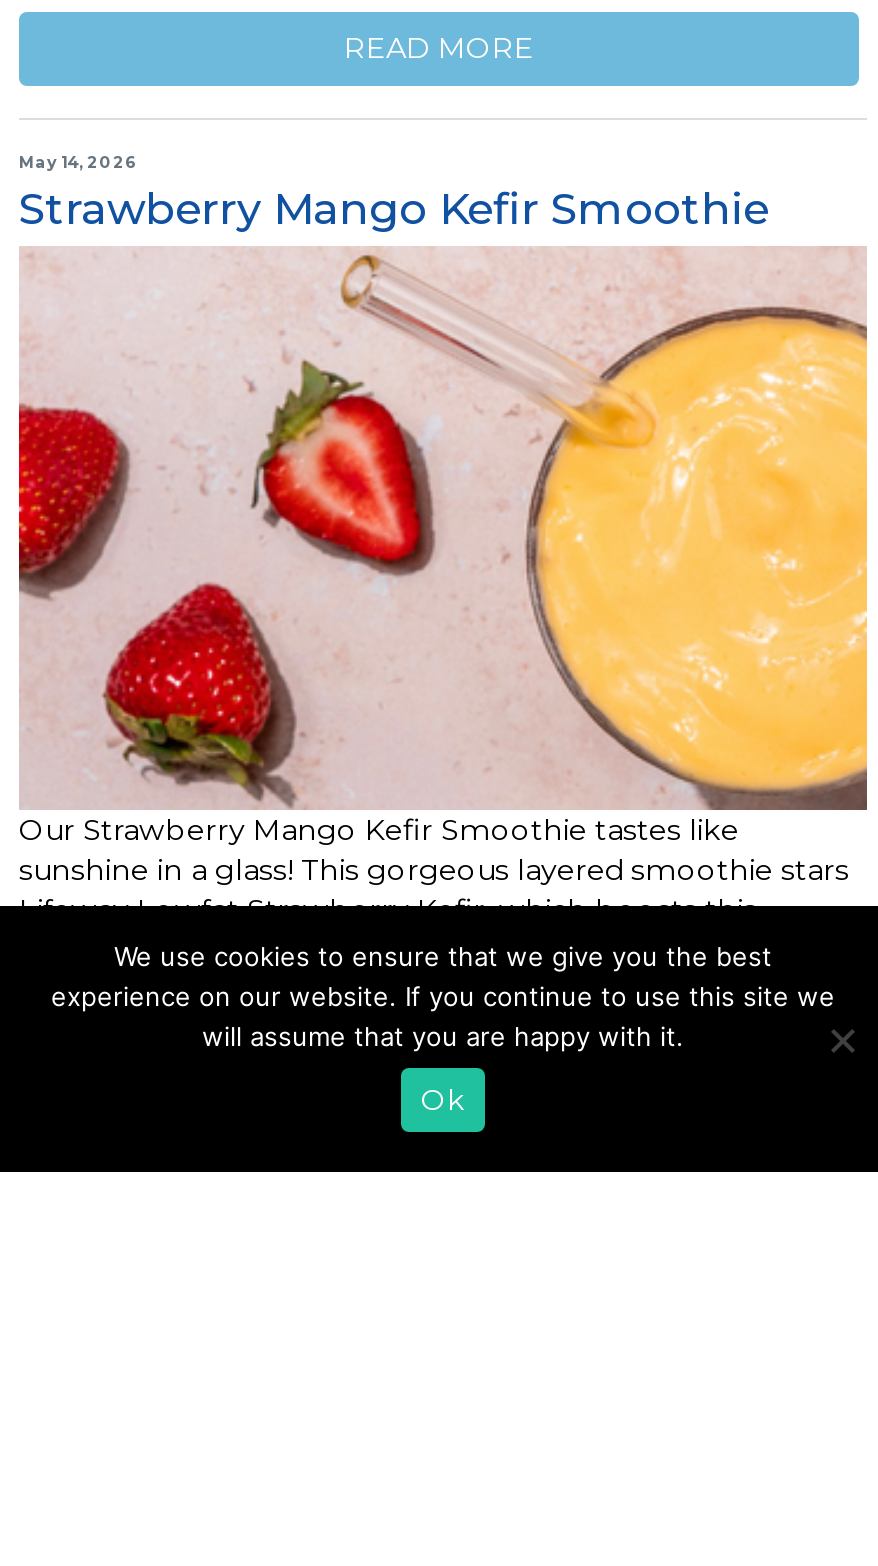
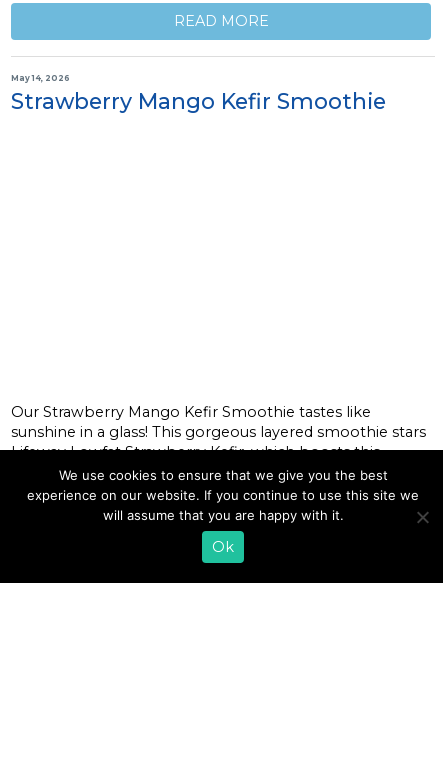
- [image]
